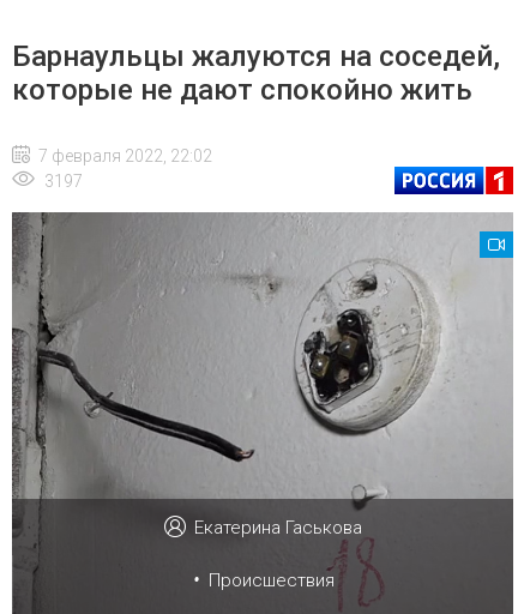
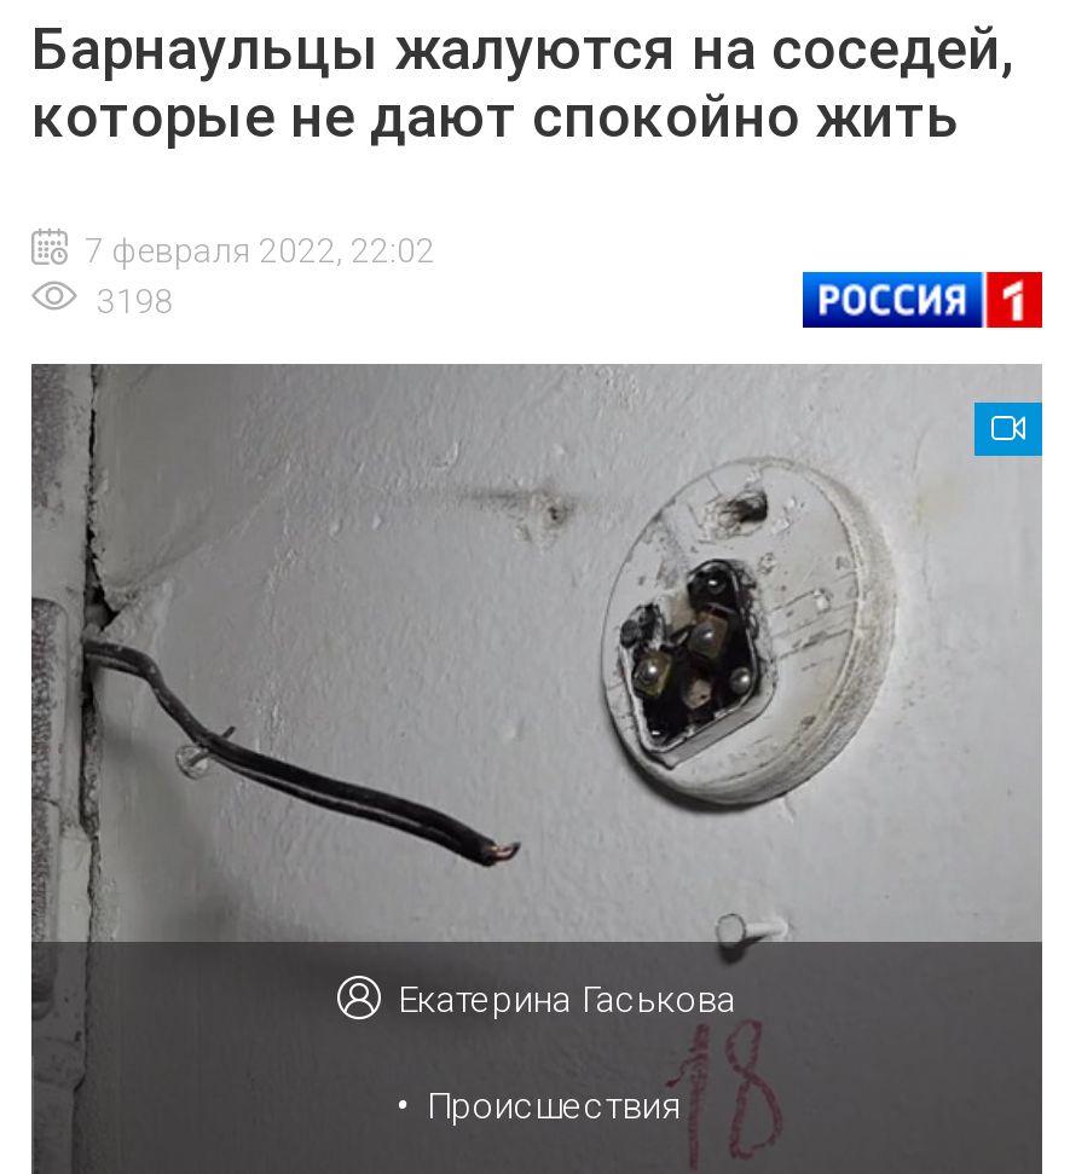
- 3197
+ 3198
